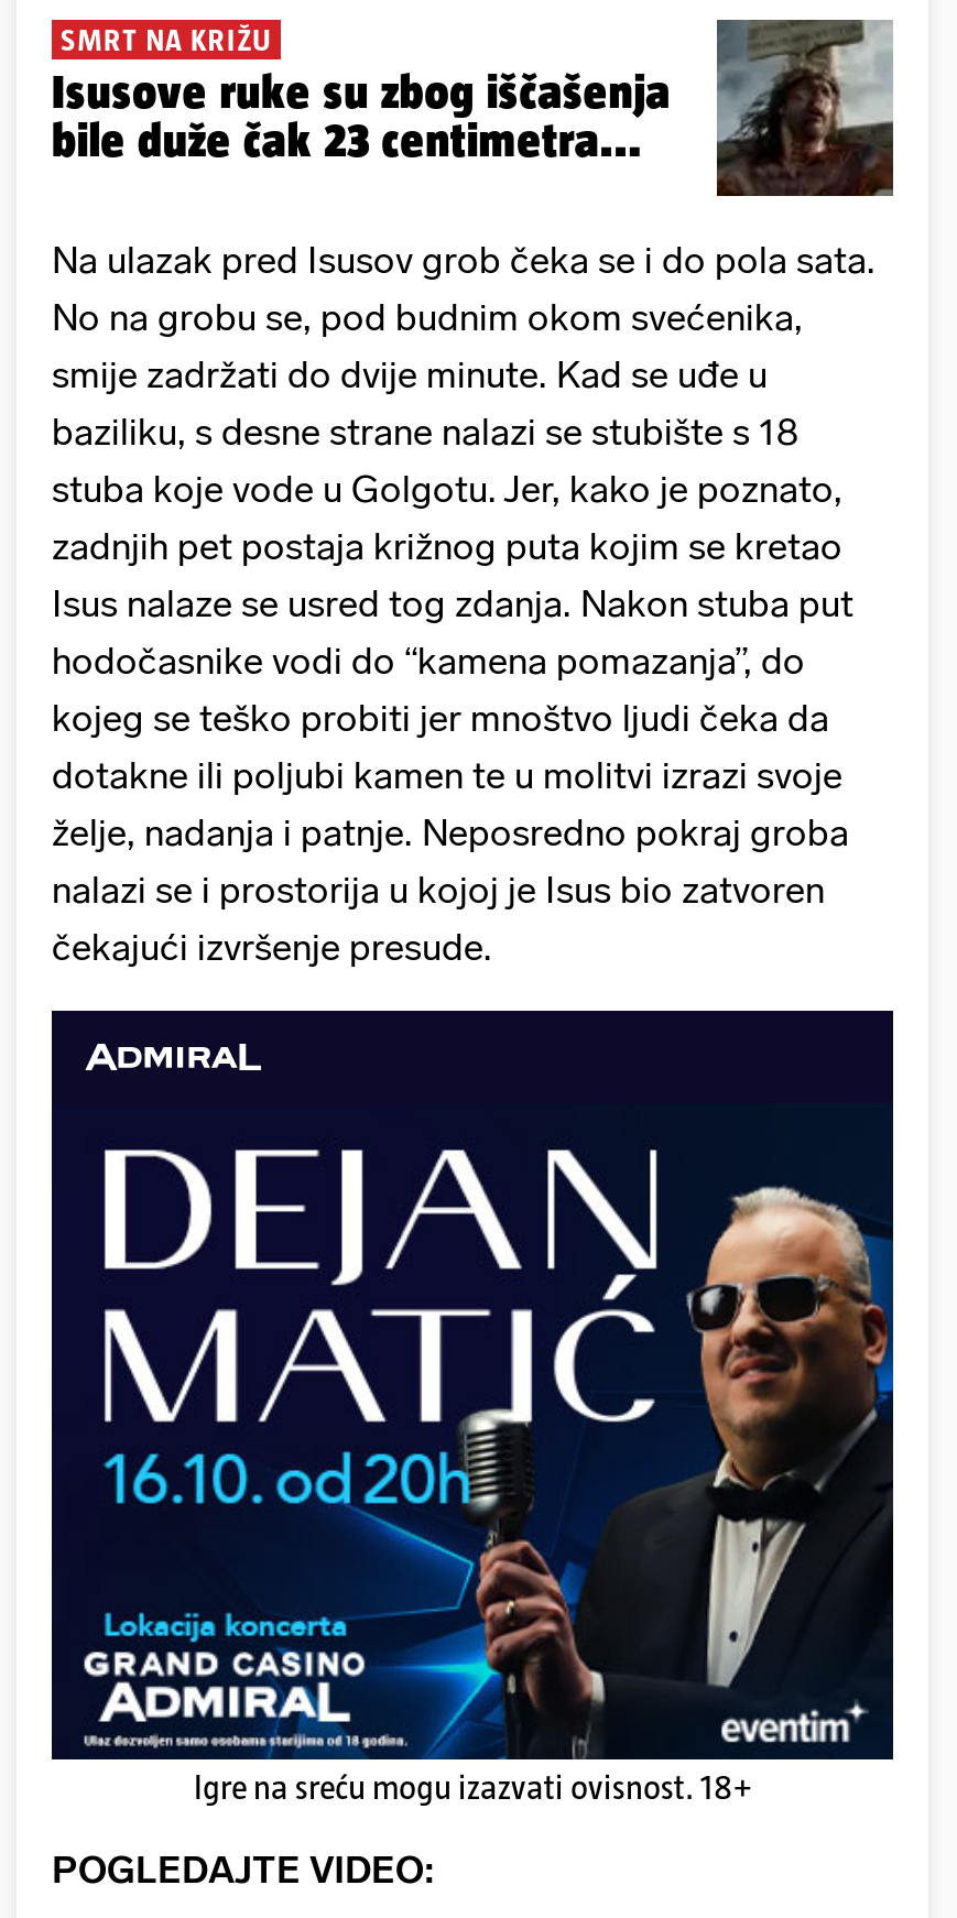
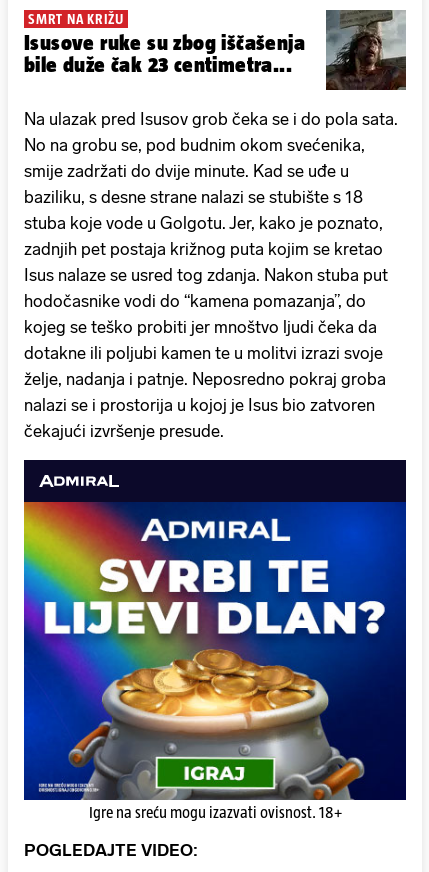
- [image]
+ [image]
